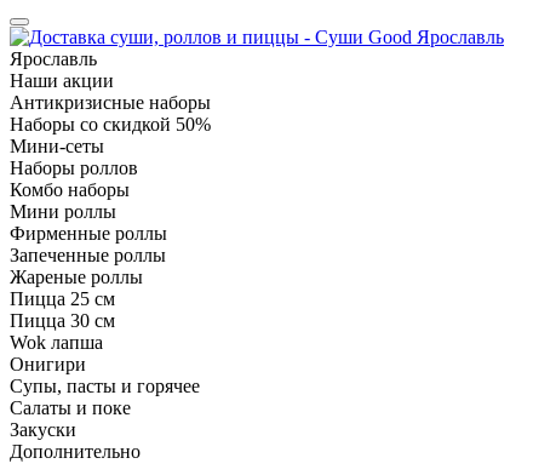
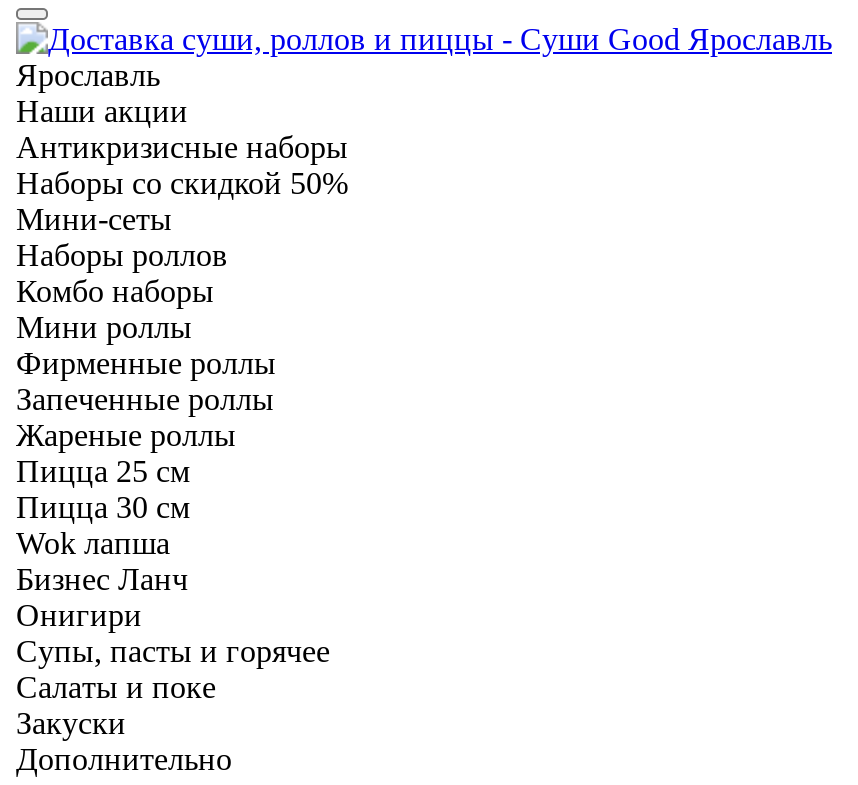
+ Бизнес Ланч
